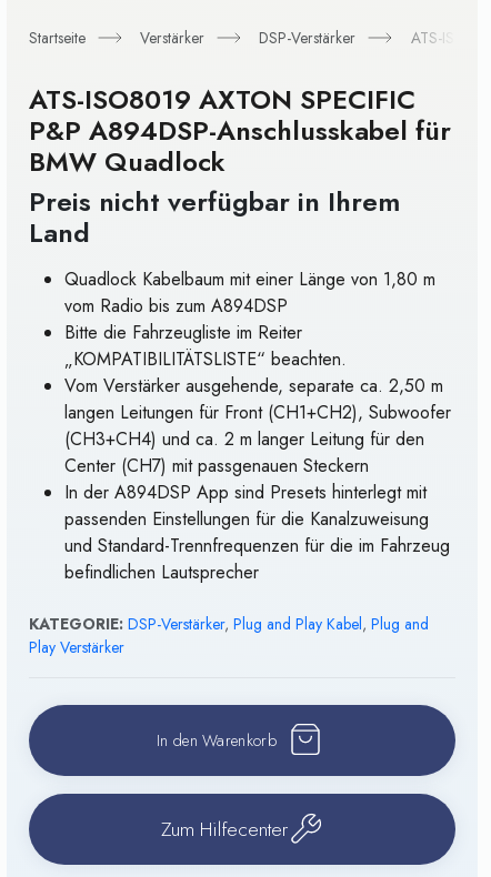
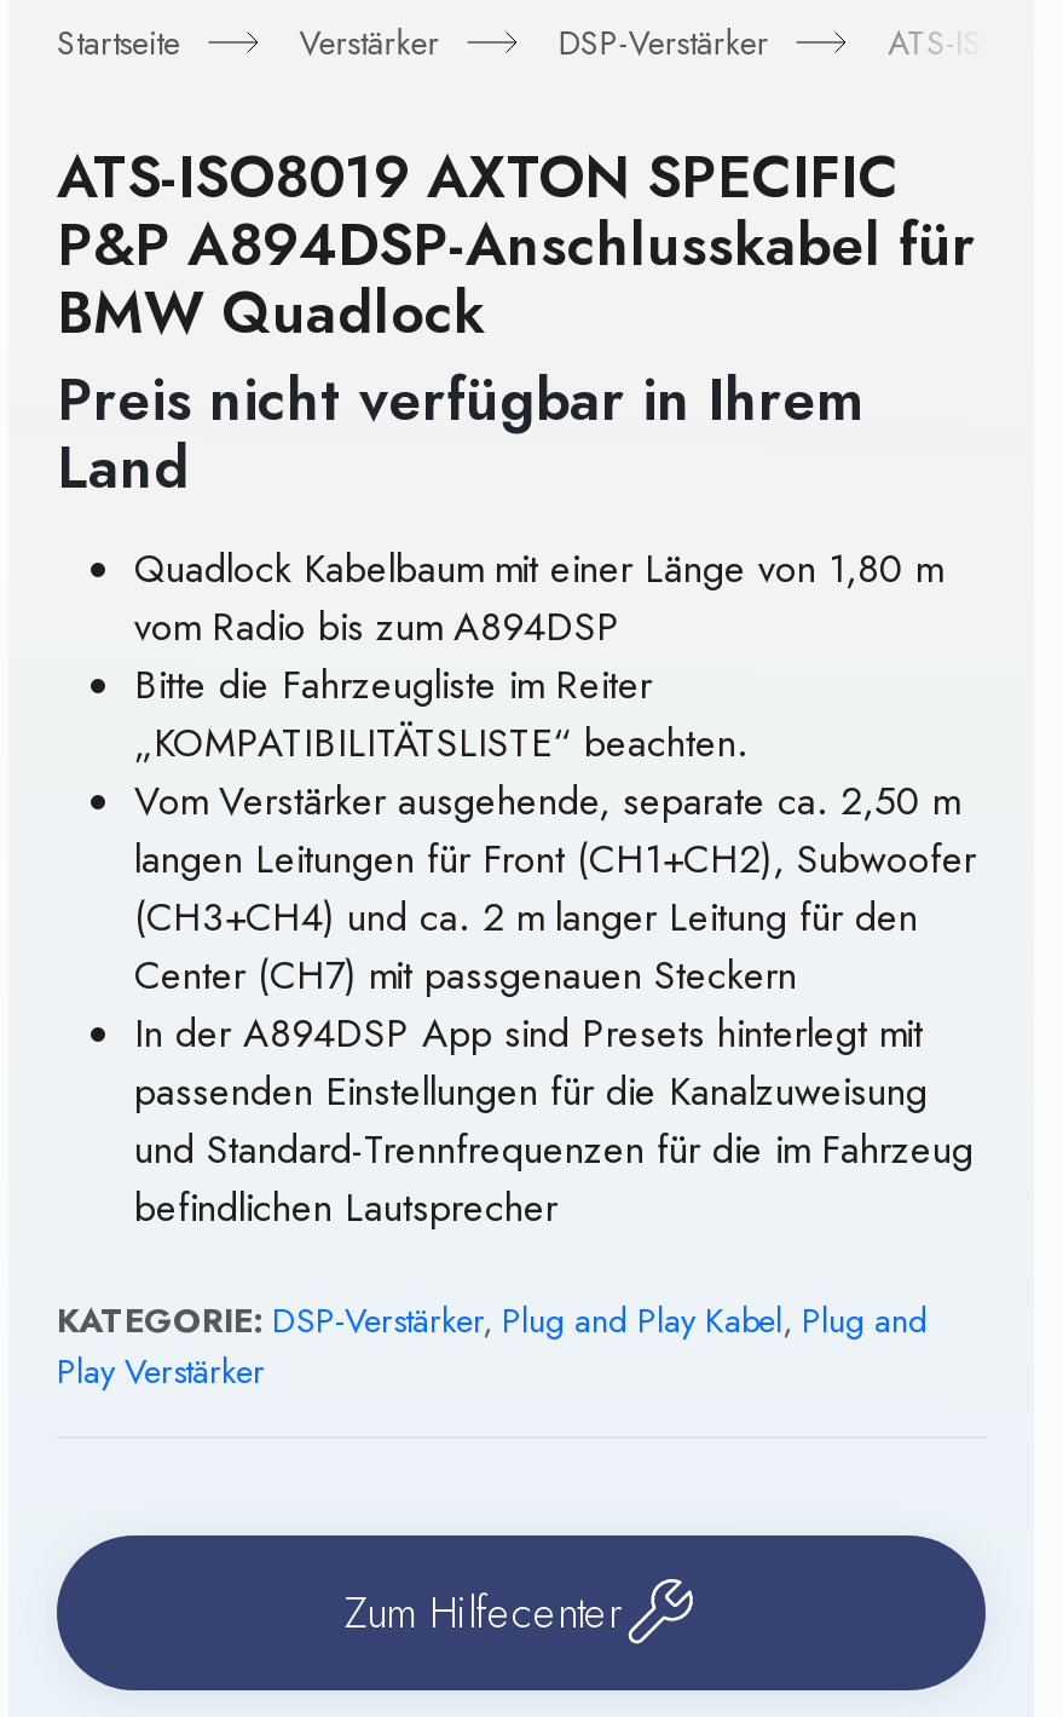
- In den Warenkorb
